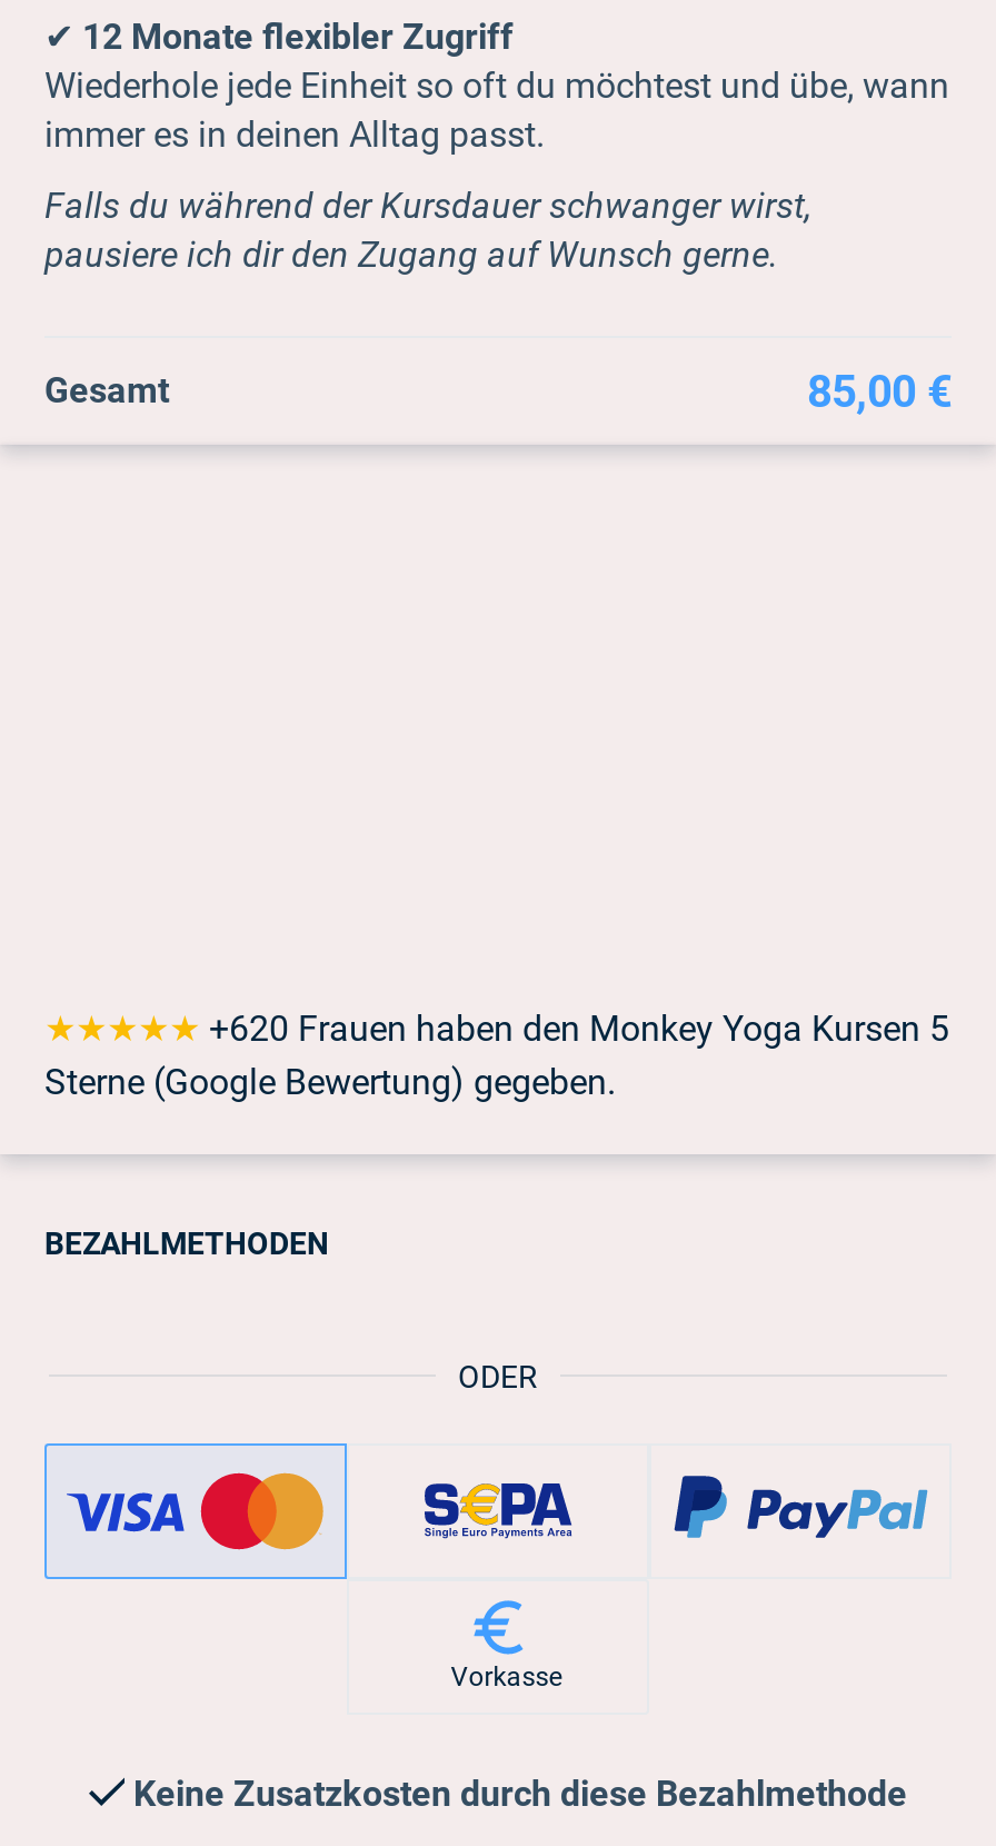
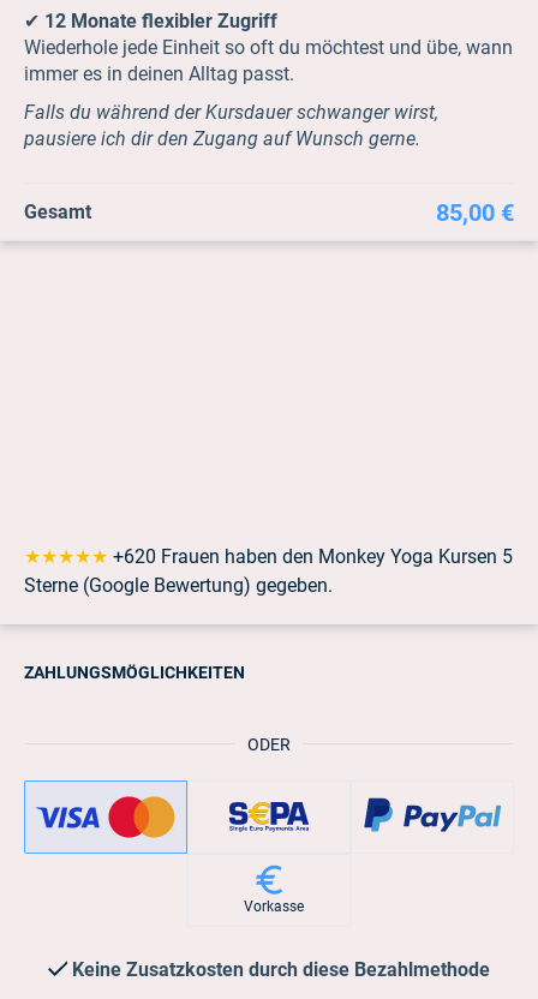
- BEZAHLMETHODEN
+ ZAHLUNGSMÖGLICHKEITEN
